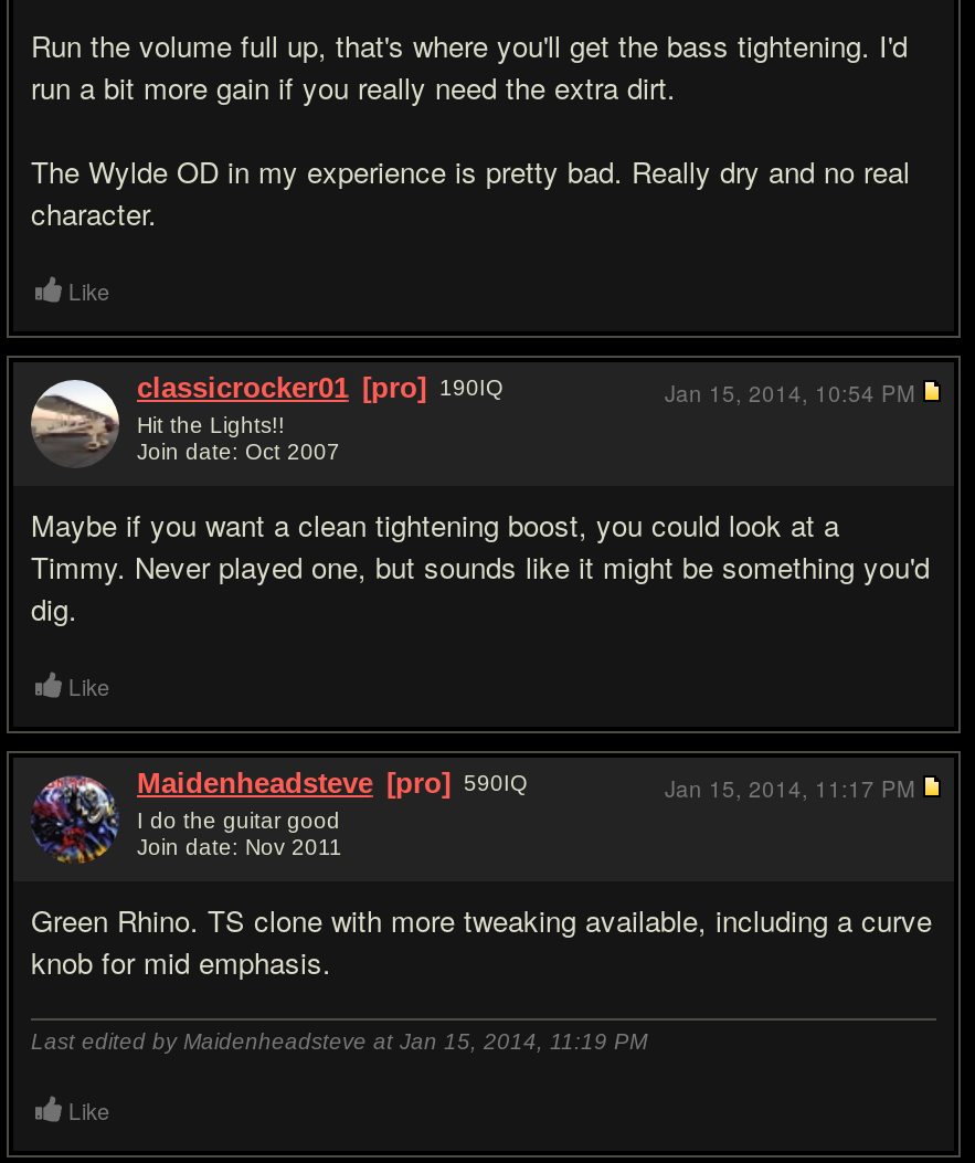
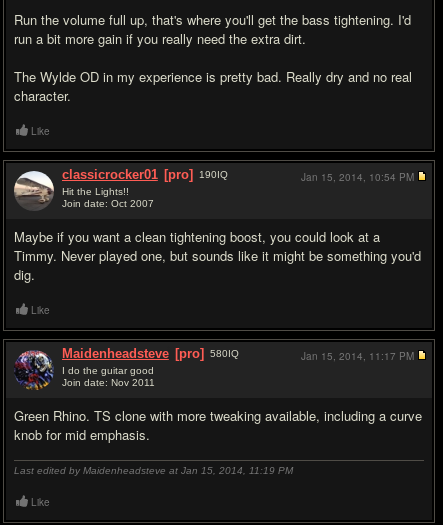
- Maidenheadsteve [pro] 590IQ
+ Maidenheadsteve [pro] 580IQ
